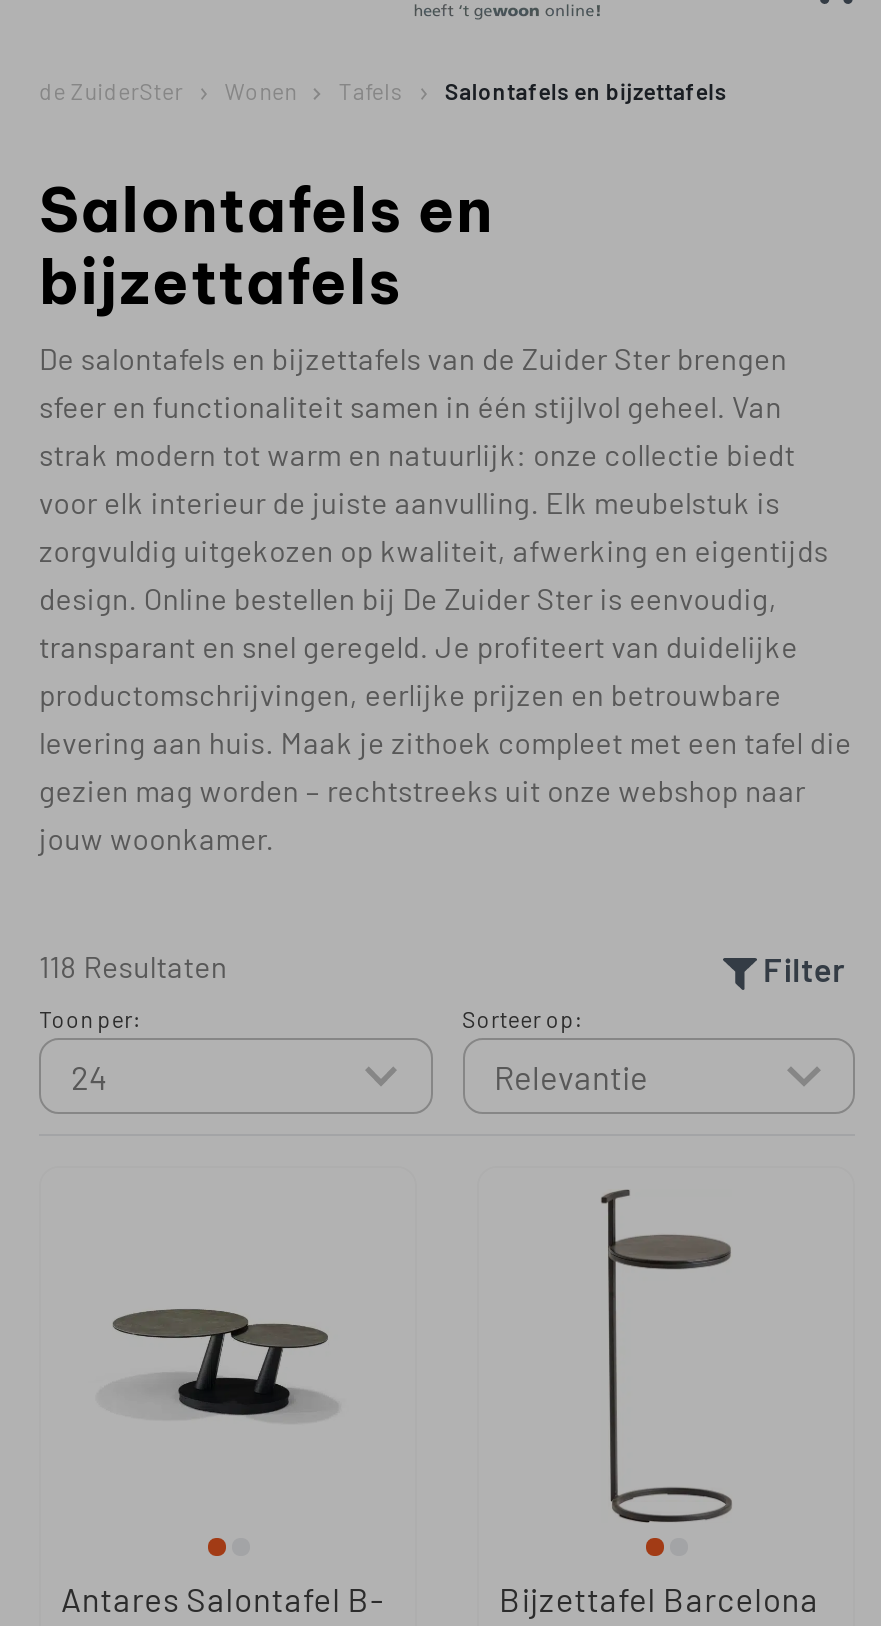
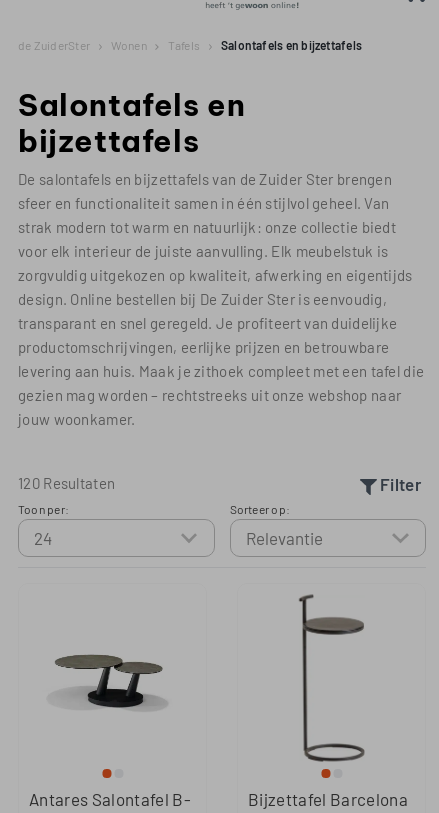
- 118 Resultaten
+ 120 Resultaten
